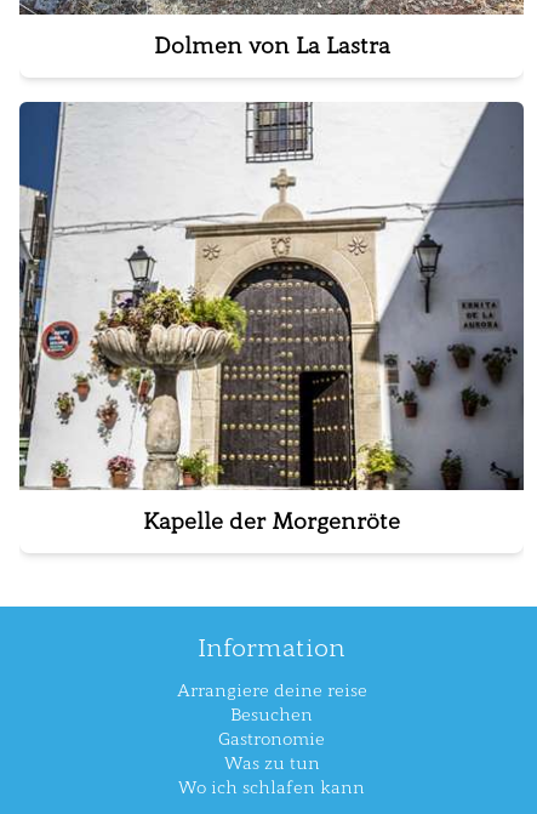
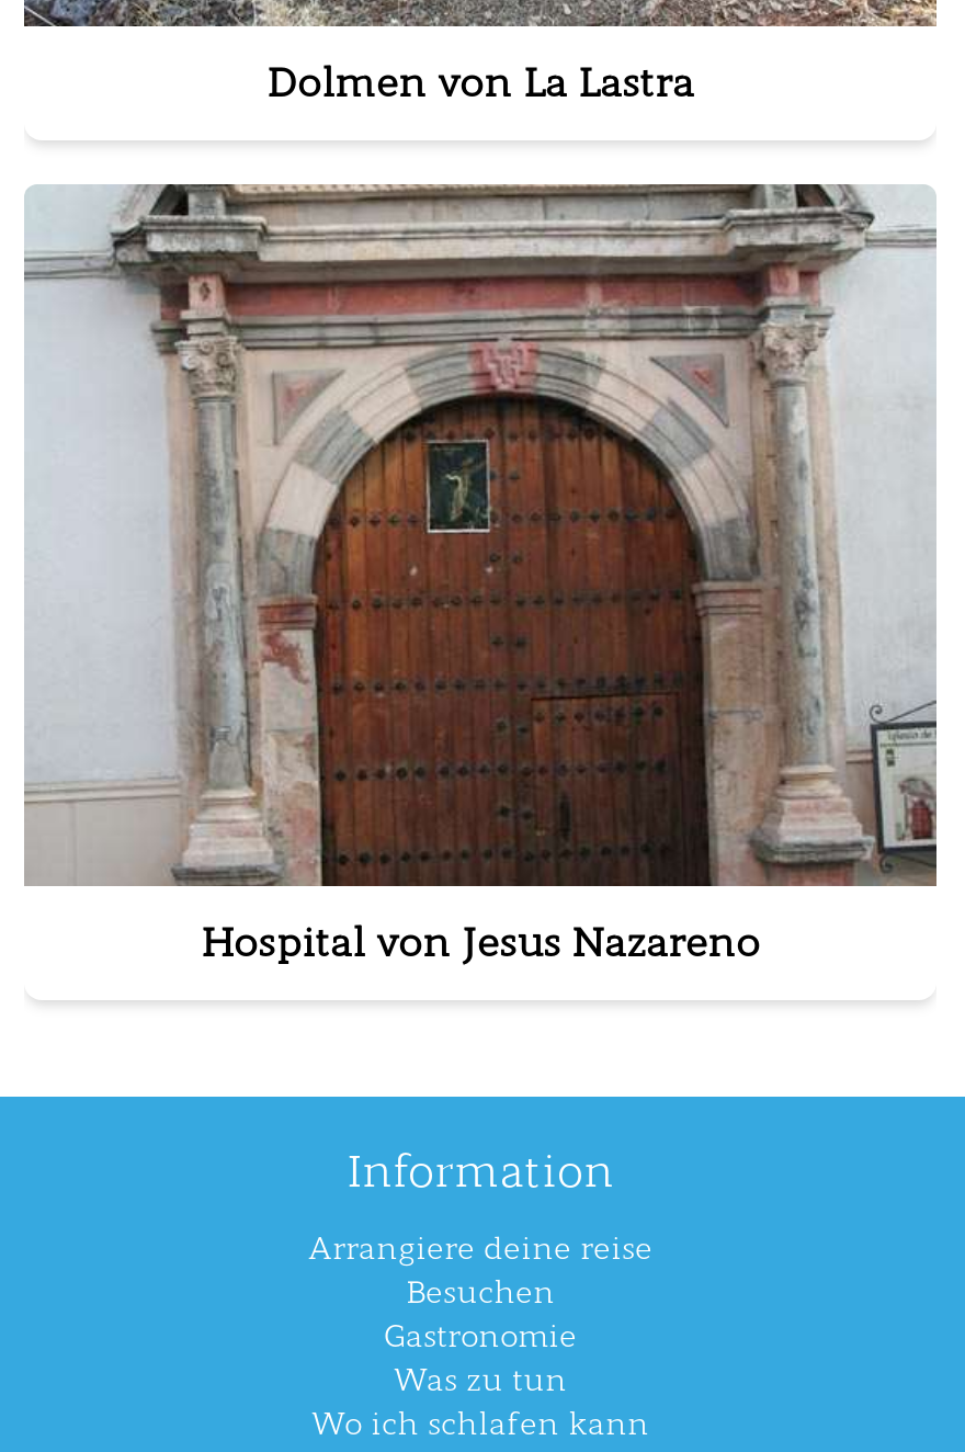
- [image]
- Kapelle der Morgenröte
+ [image]
+ Hospital von Jesus Nazareno
